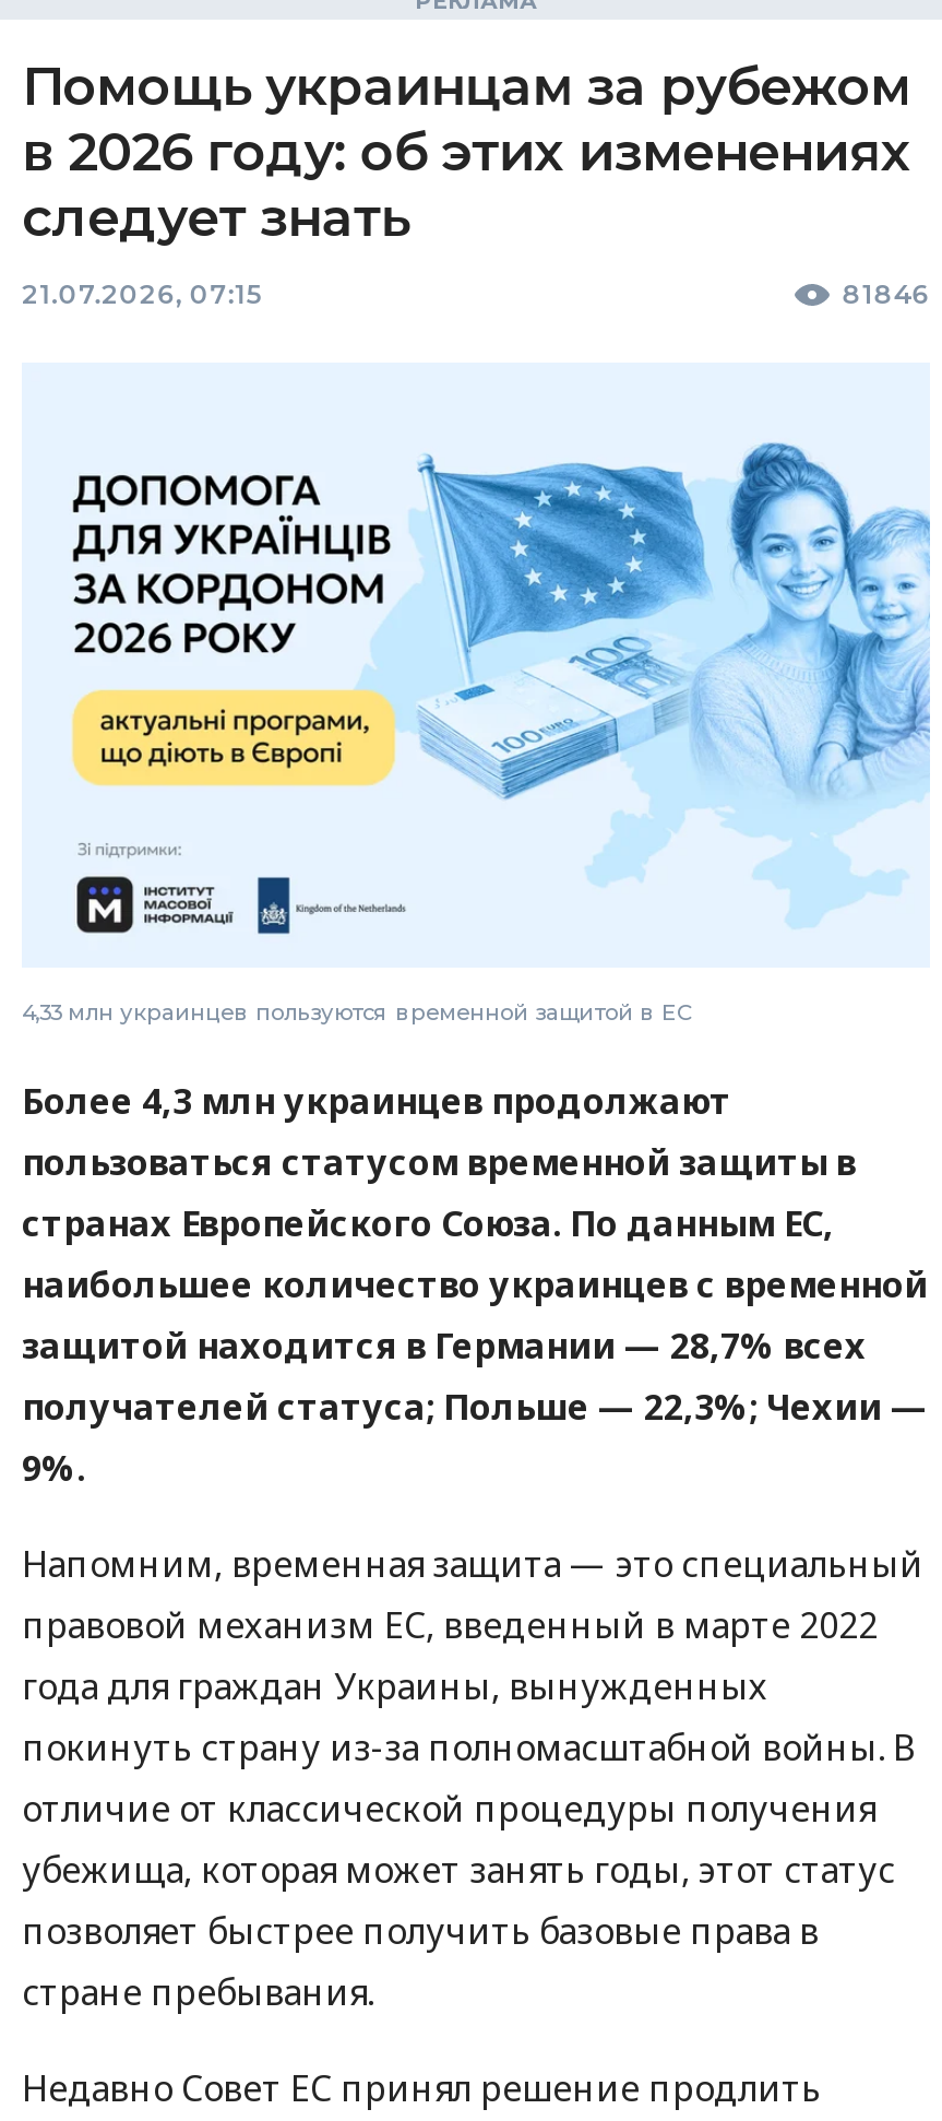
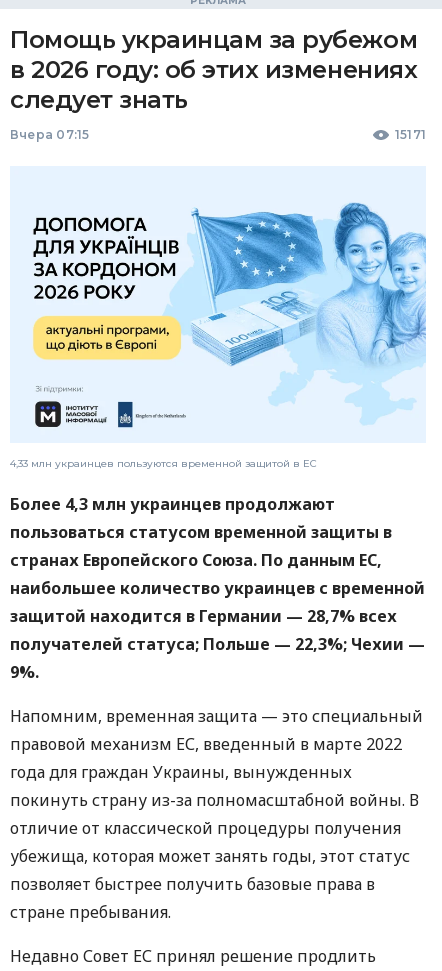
- 21.07.2026, 07:15
- 81846
+ Вчера 07:15
+ 15171
